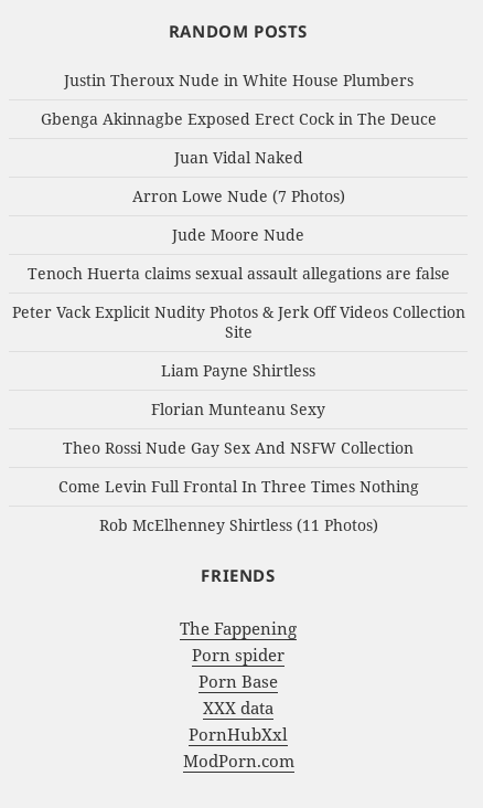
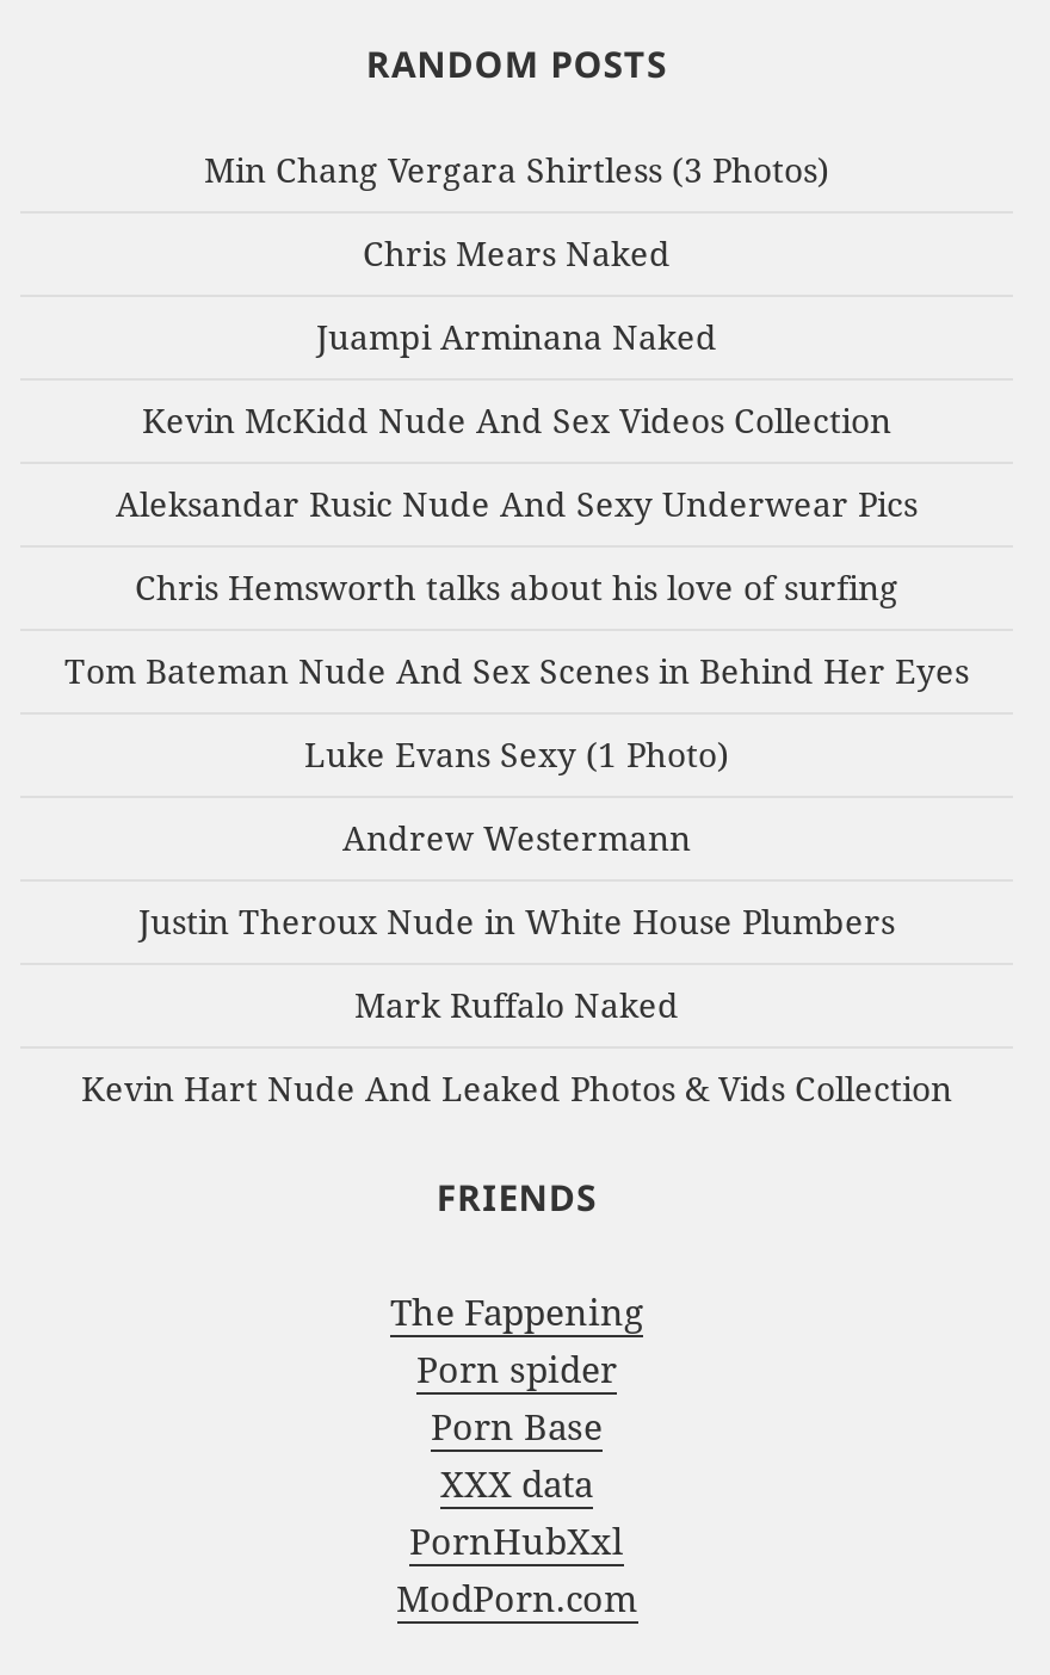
+ Min Chang Vergara Shirtless (3 Photos)
+ Chris Mears Naked
+ Juampi Arminana Naked
+ Kevin McKidd Nude And Sex Videos Collection
+ Aleksandar Rusic Nude And Sexy Underwear Pics
+ Chris Hemsworth talks about his love of surfing
+ Tom Bateman Nude And Sex Scenes in Behind Her Eyes
+ Luke Evans Sexy (1 Photo)
+ Andrew Westermann

moved down: Justin Theroux Nude in White House Plumbers

- Gbenga Akinnagbe Exposed Erect Cock in The Deuce
- Juan Vidal Naked
- Arron Lowe Nude (7 Photos)
- Jude Moore Nude
- Tenoch Huerta claims sexual assault allegations are false
- Peter Vack Explicit Nudity Photos & Jerk Off Videos Collection
- Site
- Liam Payne Shirtless
- Florian Munteanu Sexy
- Theo Rossi Nude Gay Sex And NSFW Collection
- Come Levin Full Frontal In Three Times Nothing
- Rob McElhenney Shirtless (11 Photos)
+ Mark Ruffalo Naked
+ Kevin Hart Nude And Leaked Photos & Vids Collection
